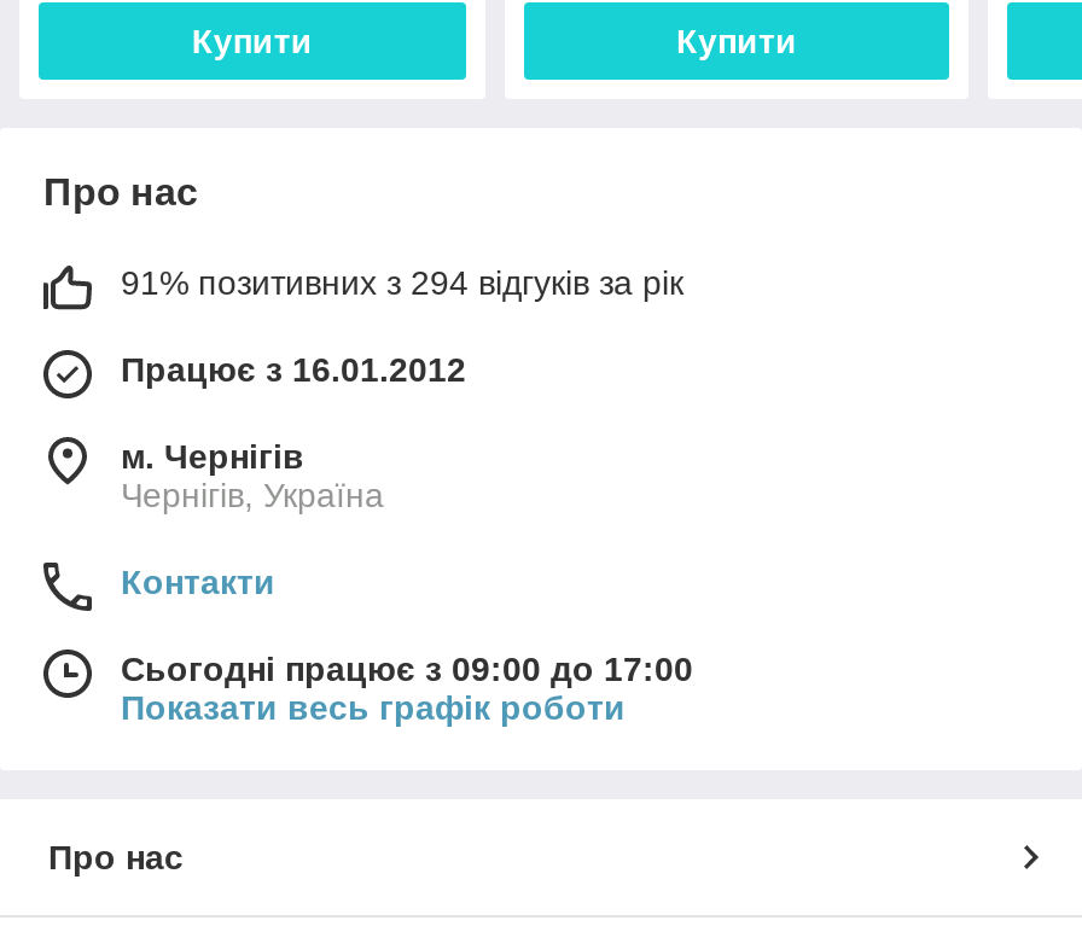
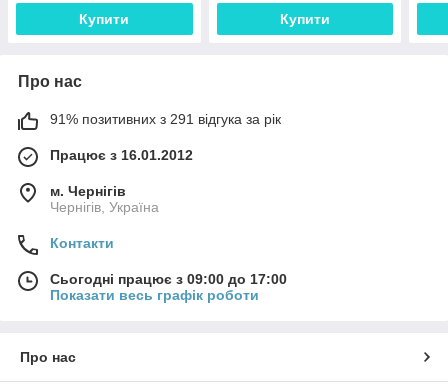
- 91% позитивних з 294 відгуків за рік
+ 91% позитивних з 291 відгука за рік
